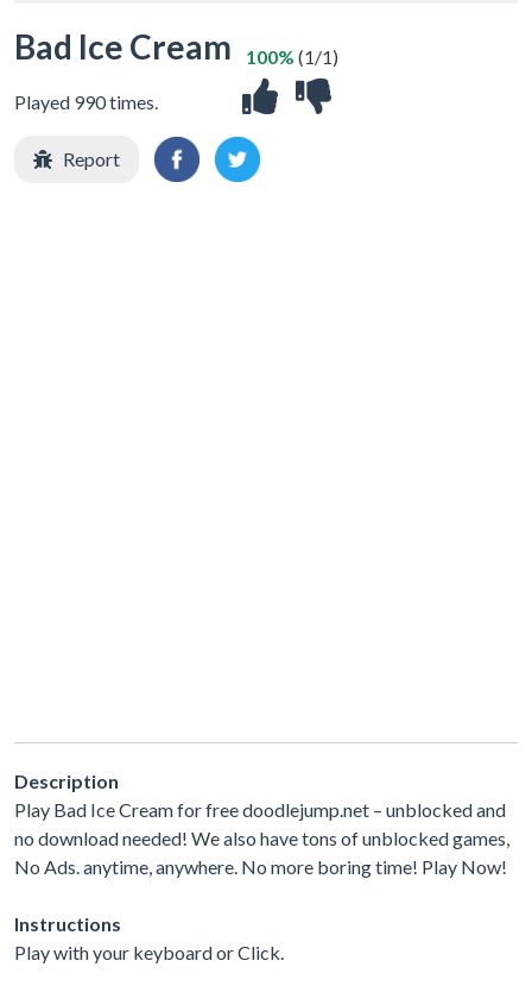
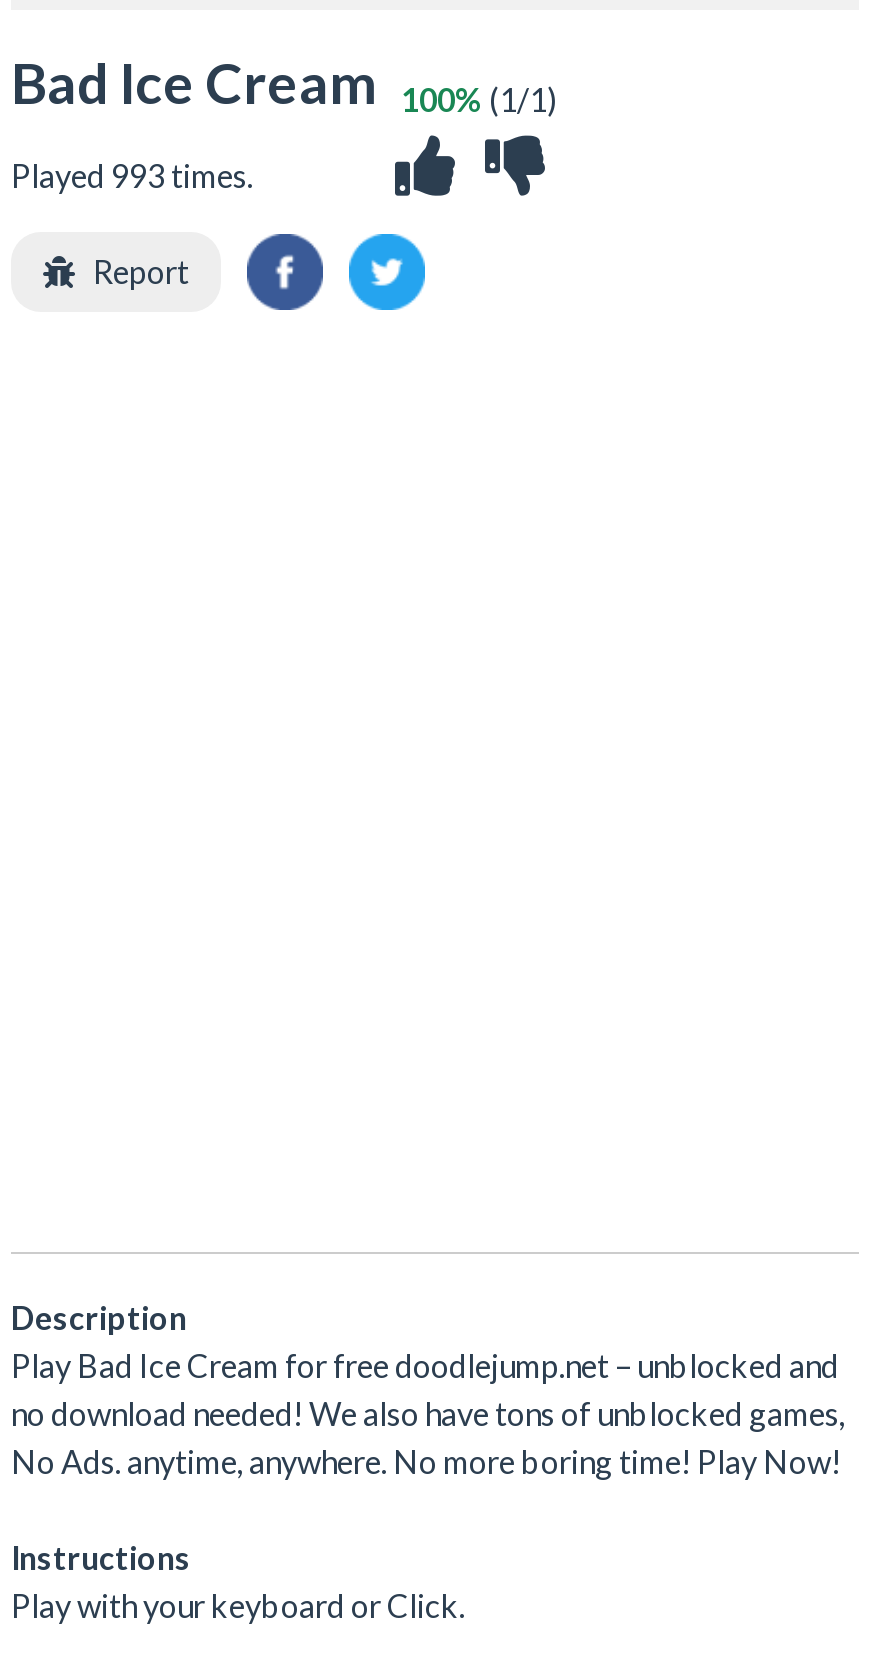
- Played 990 times.
+ Played 993 times.
